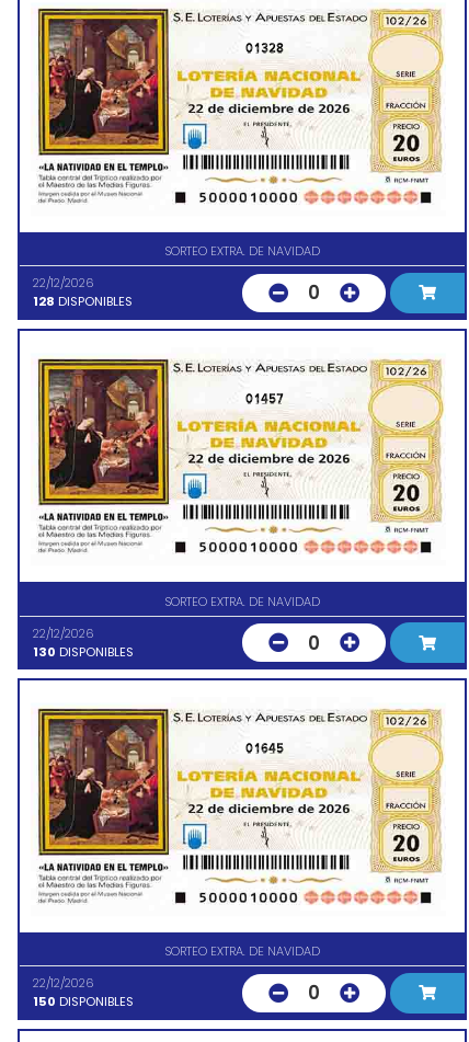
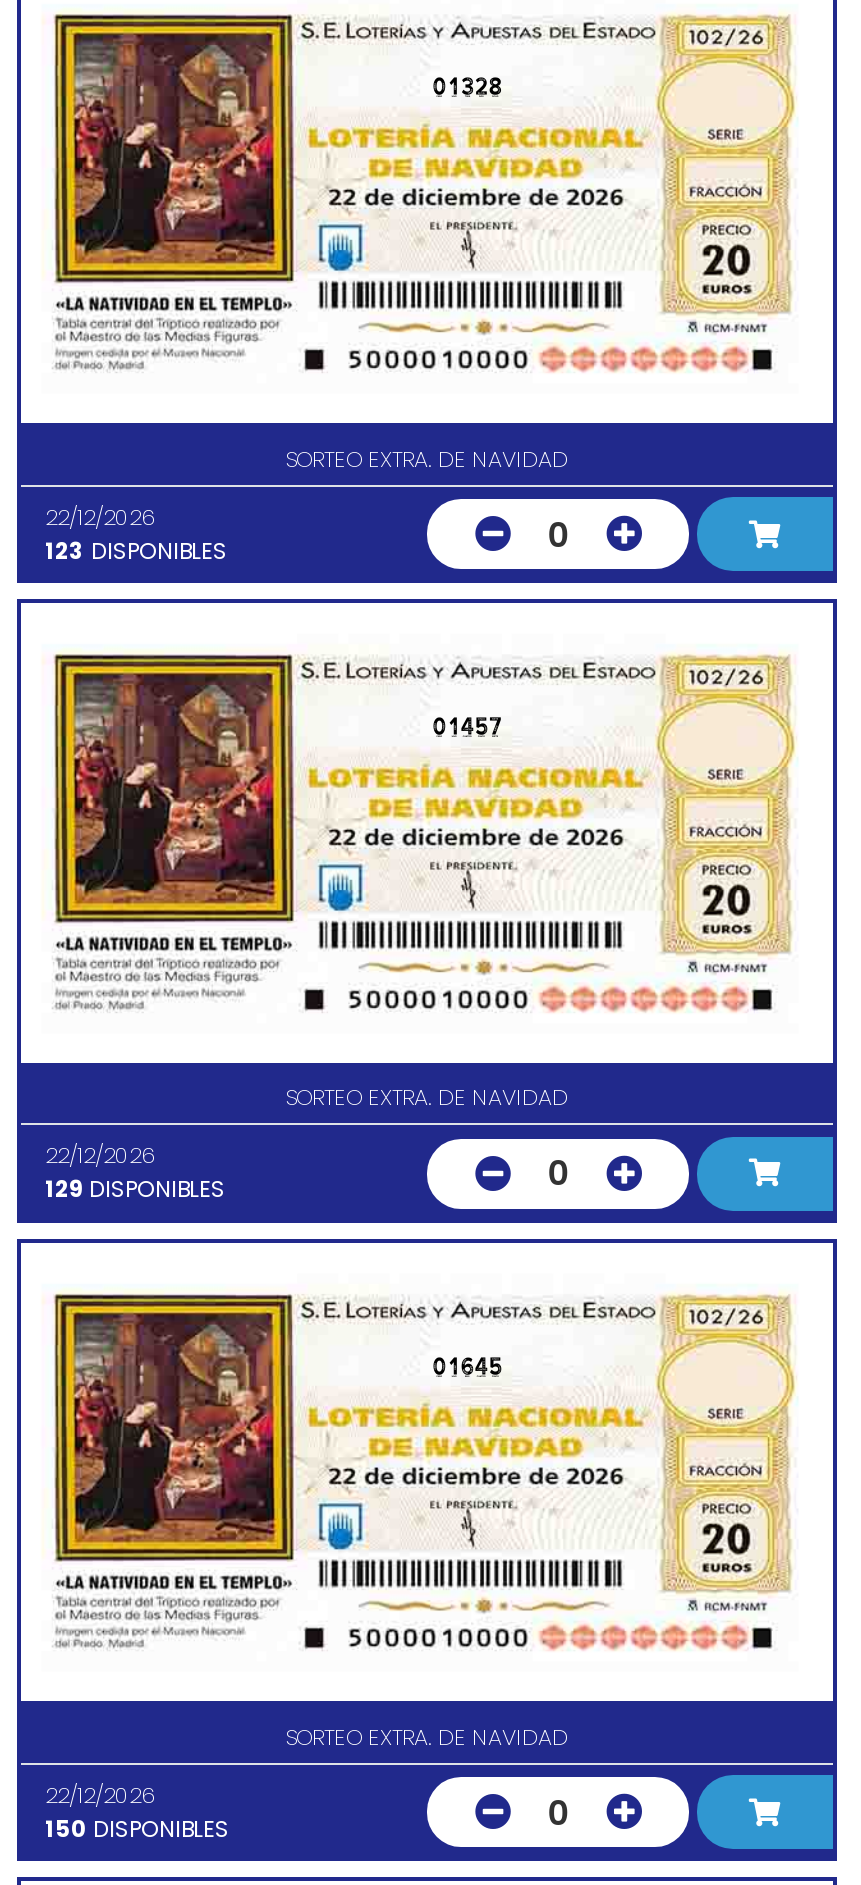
- 128 DISPONIBLES
+ 123 DISPONIBLES

- 130 DISPONIBLES
+ 129 DISPONIBLES
